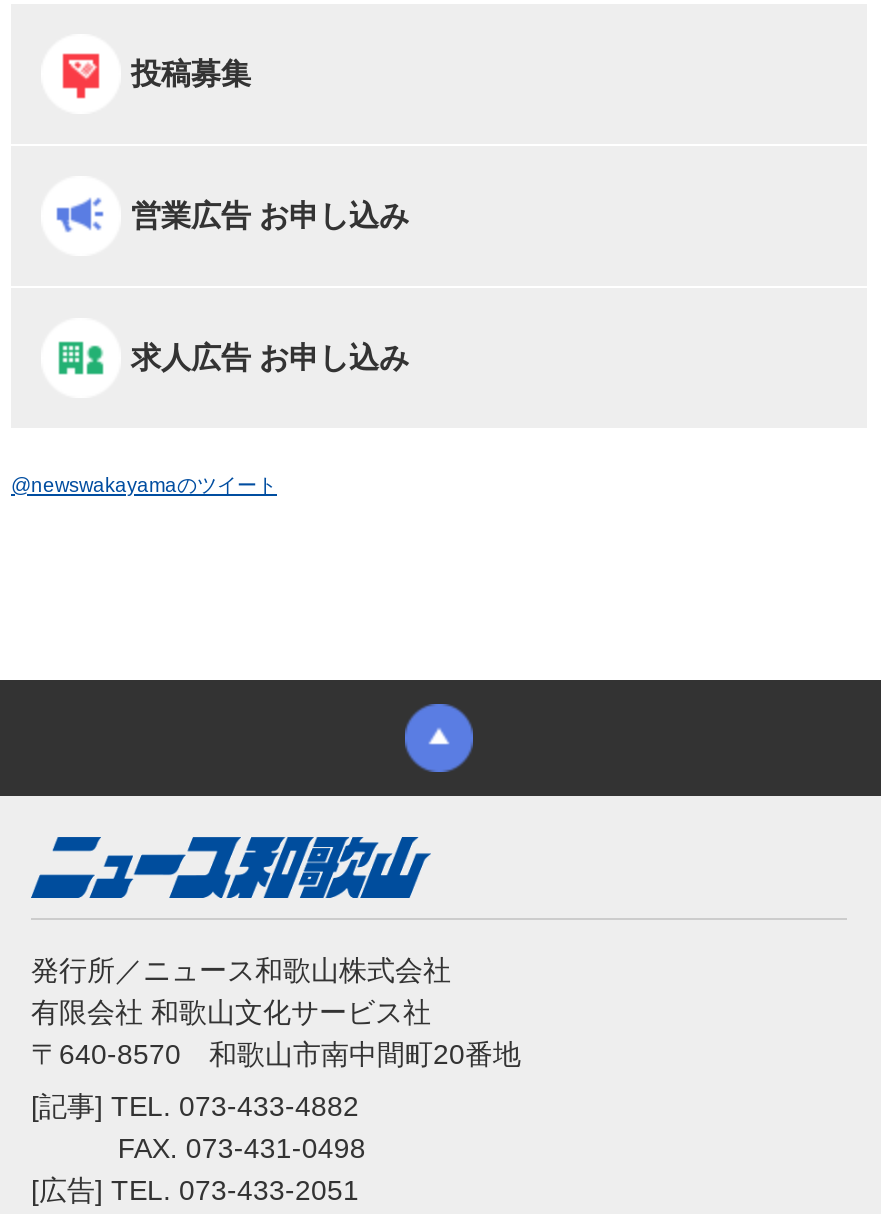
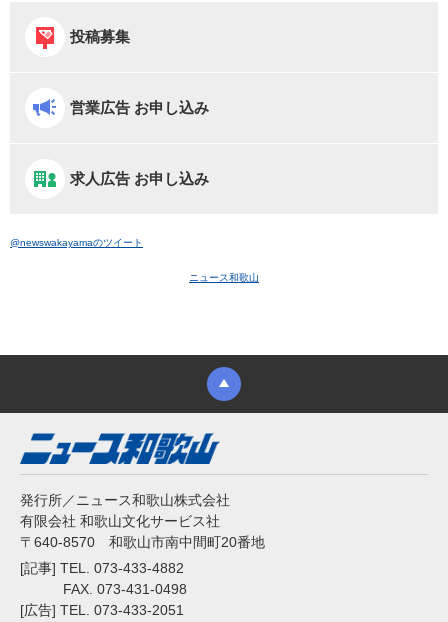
+ ニュース和歌山
